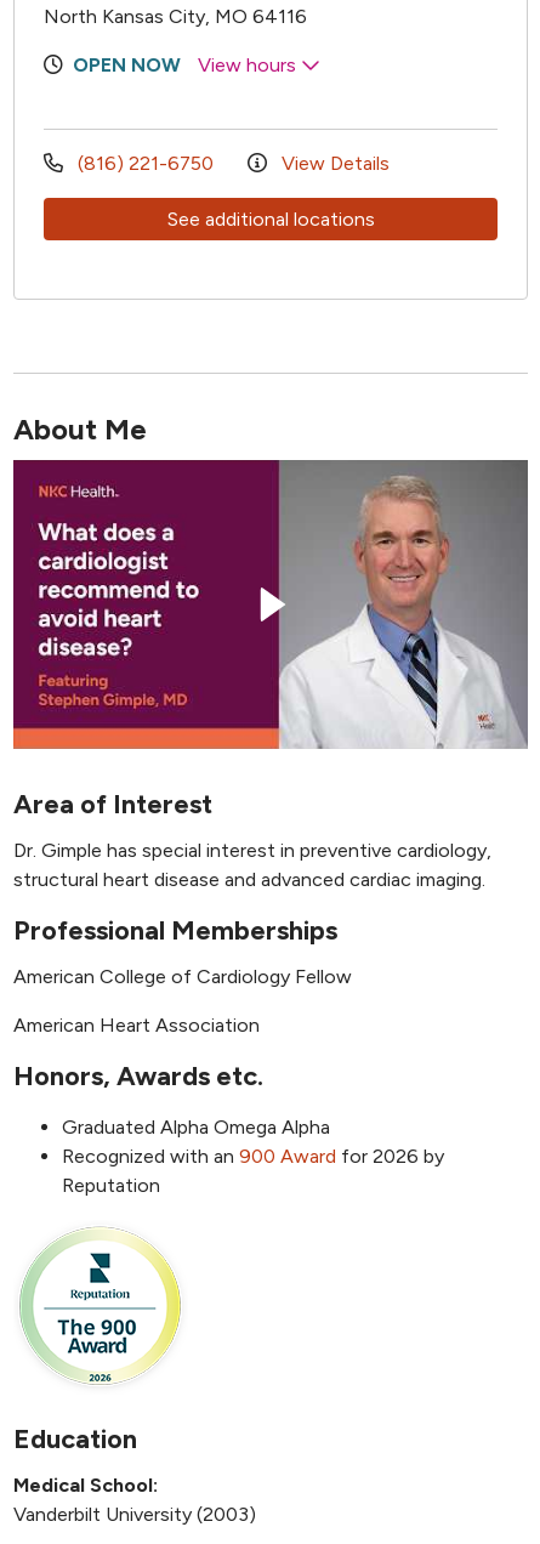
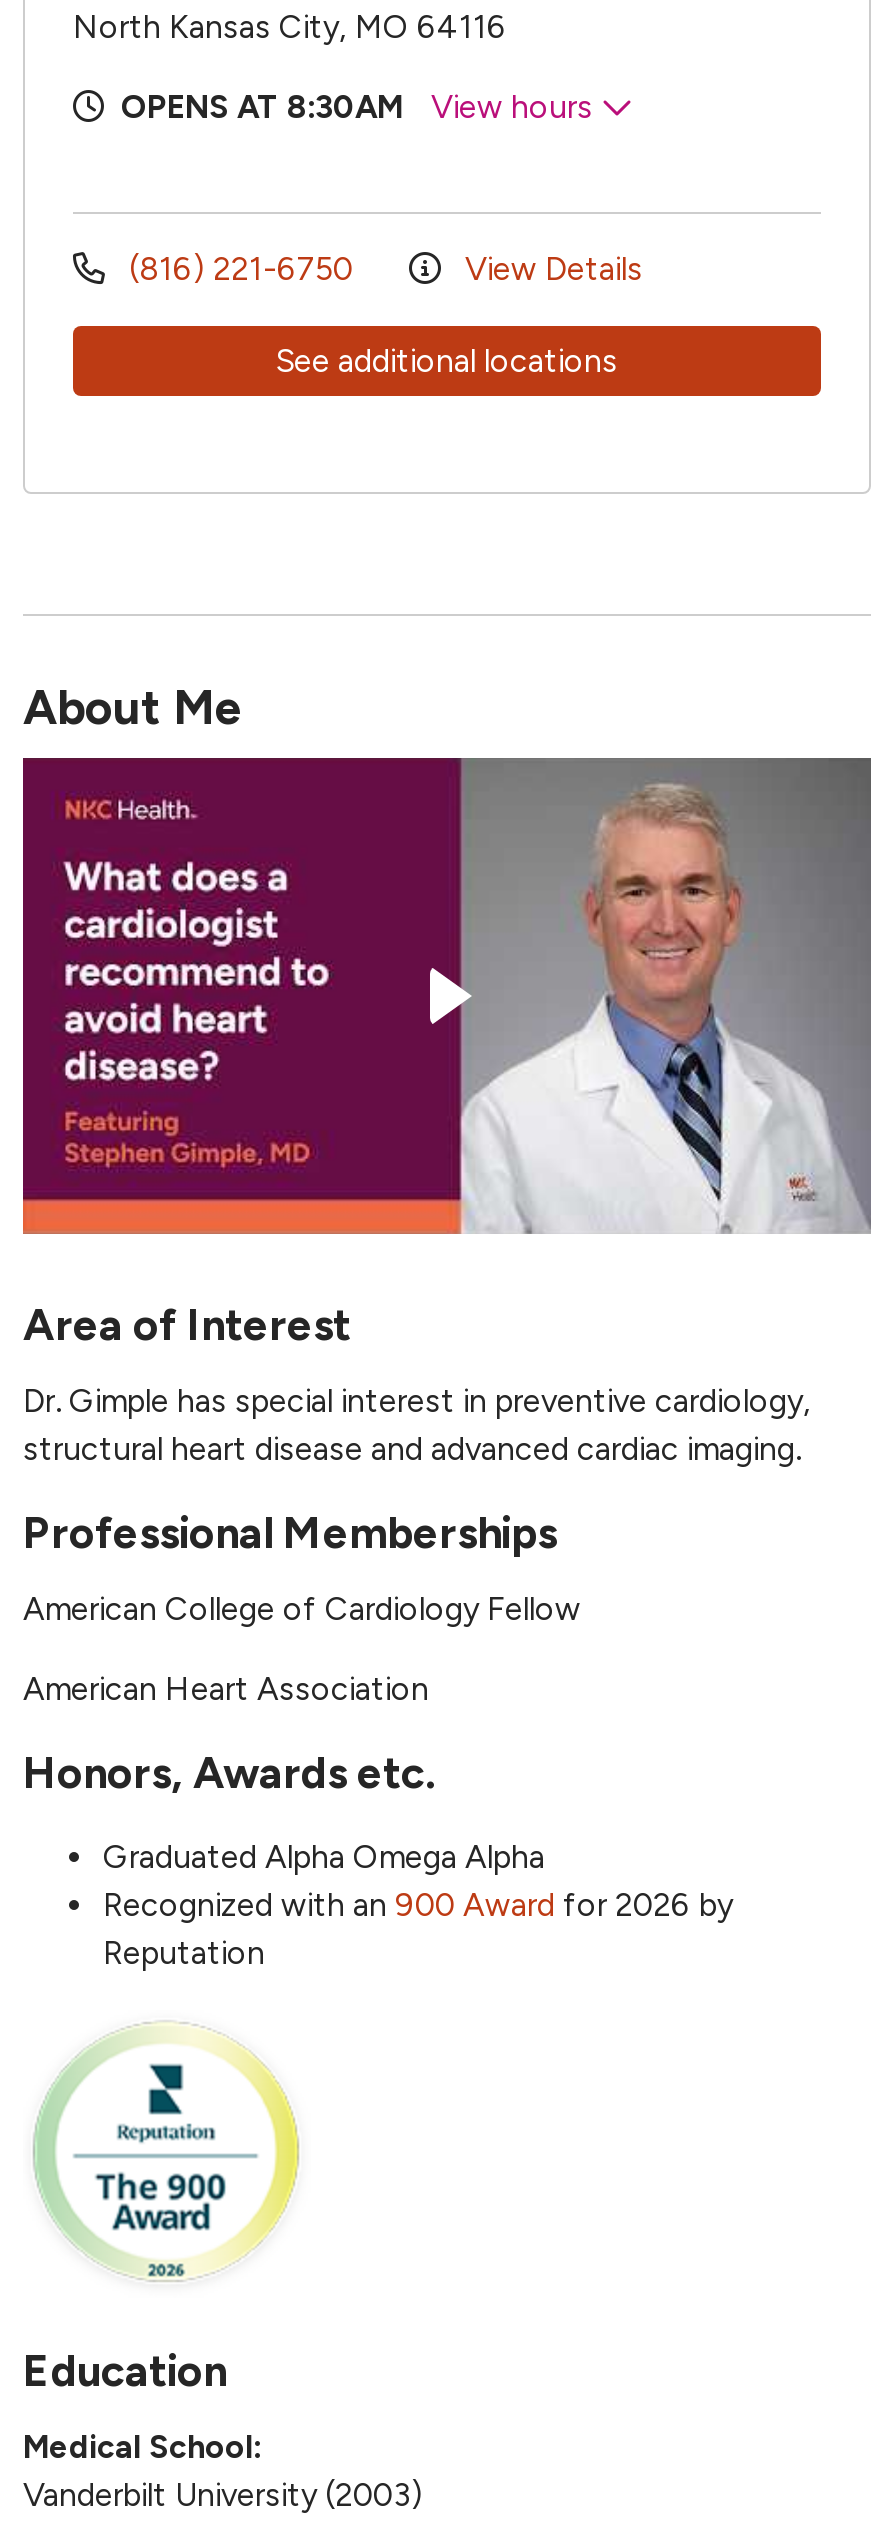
- OPEN NOW
+ OPENS AT 8:30AM
